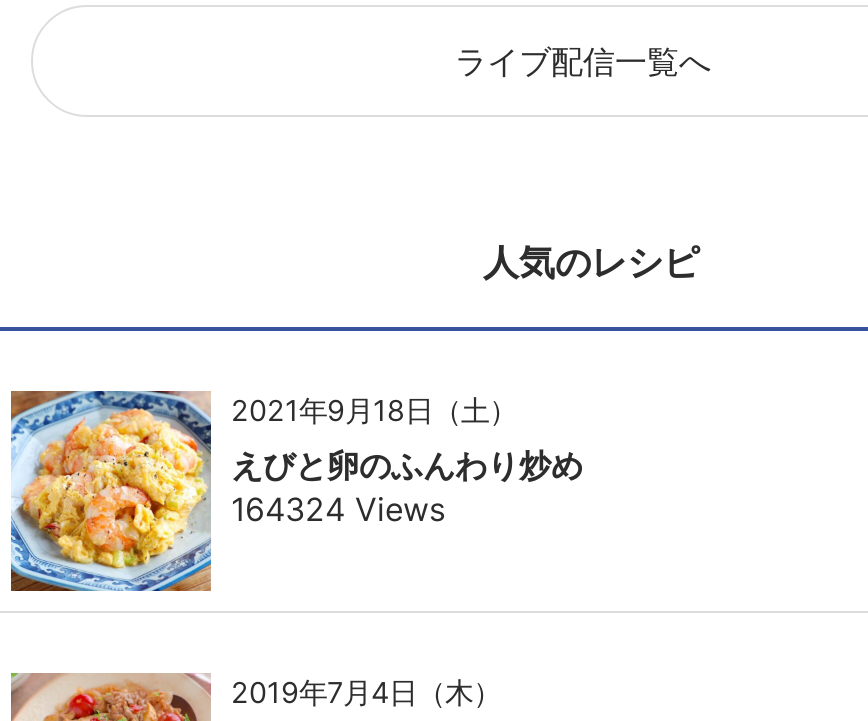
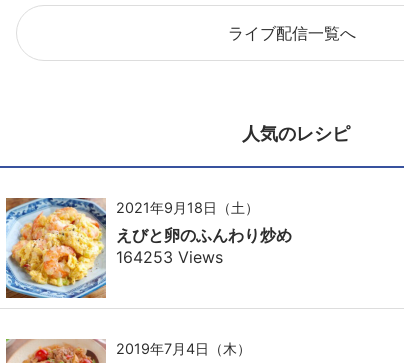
- 164324 Views
+ 164253 Views
